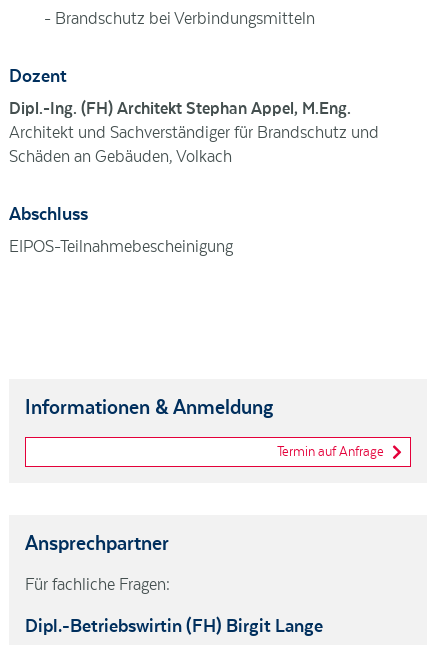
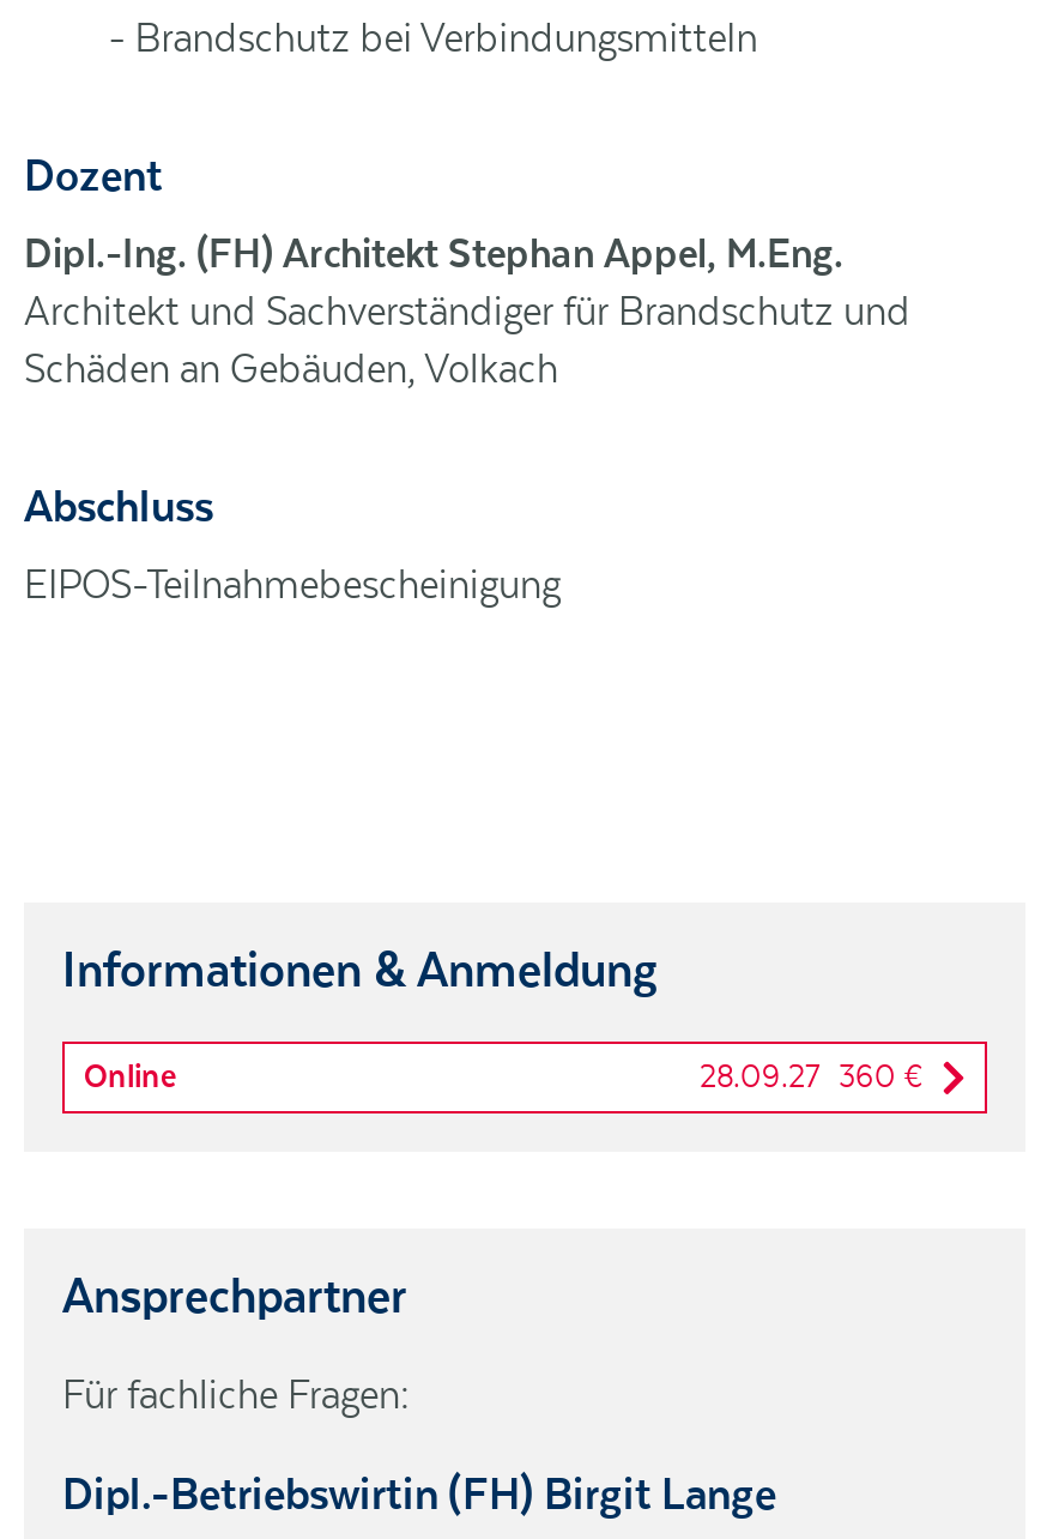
- Termin auf Anfrage
+ Online
+ 28.09.27 360 €
